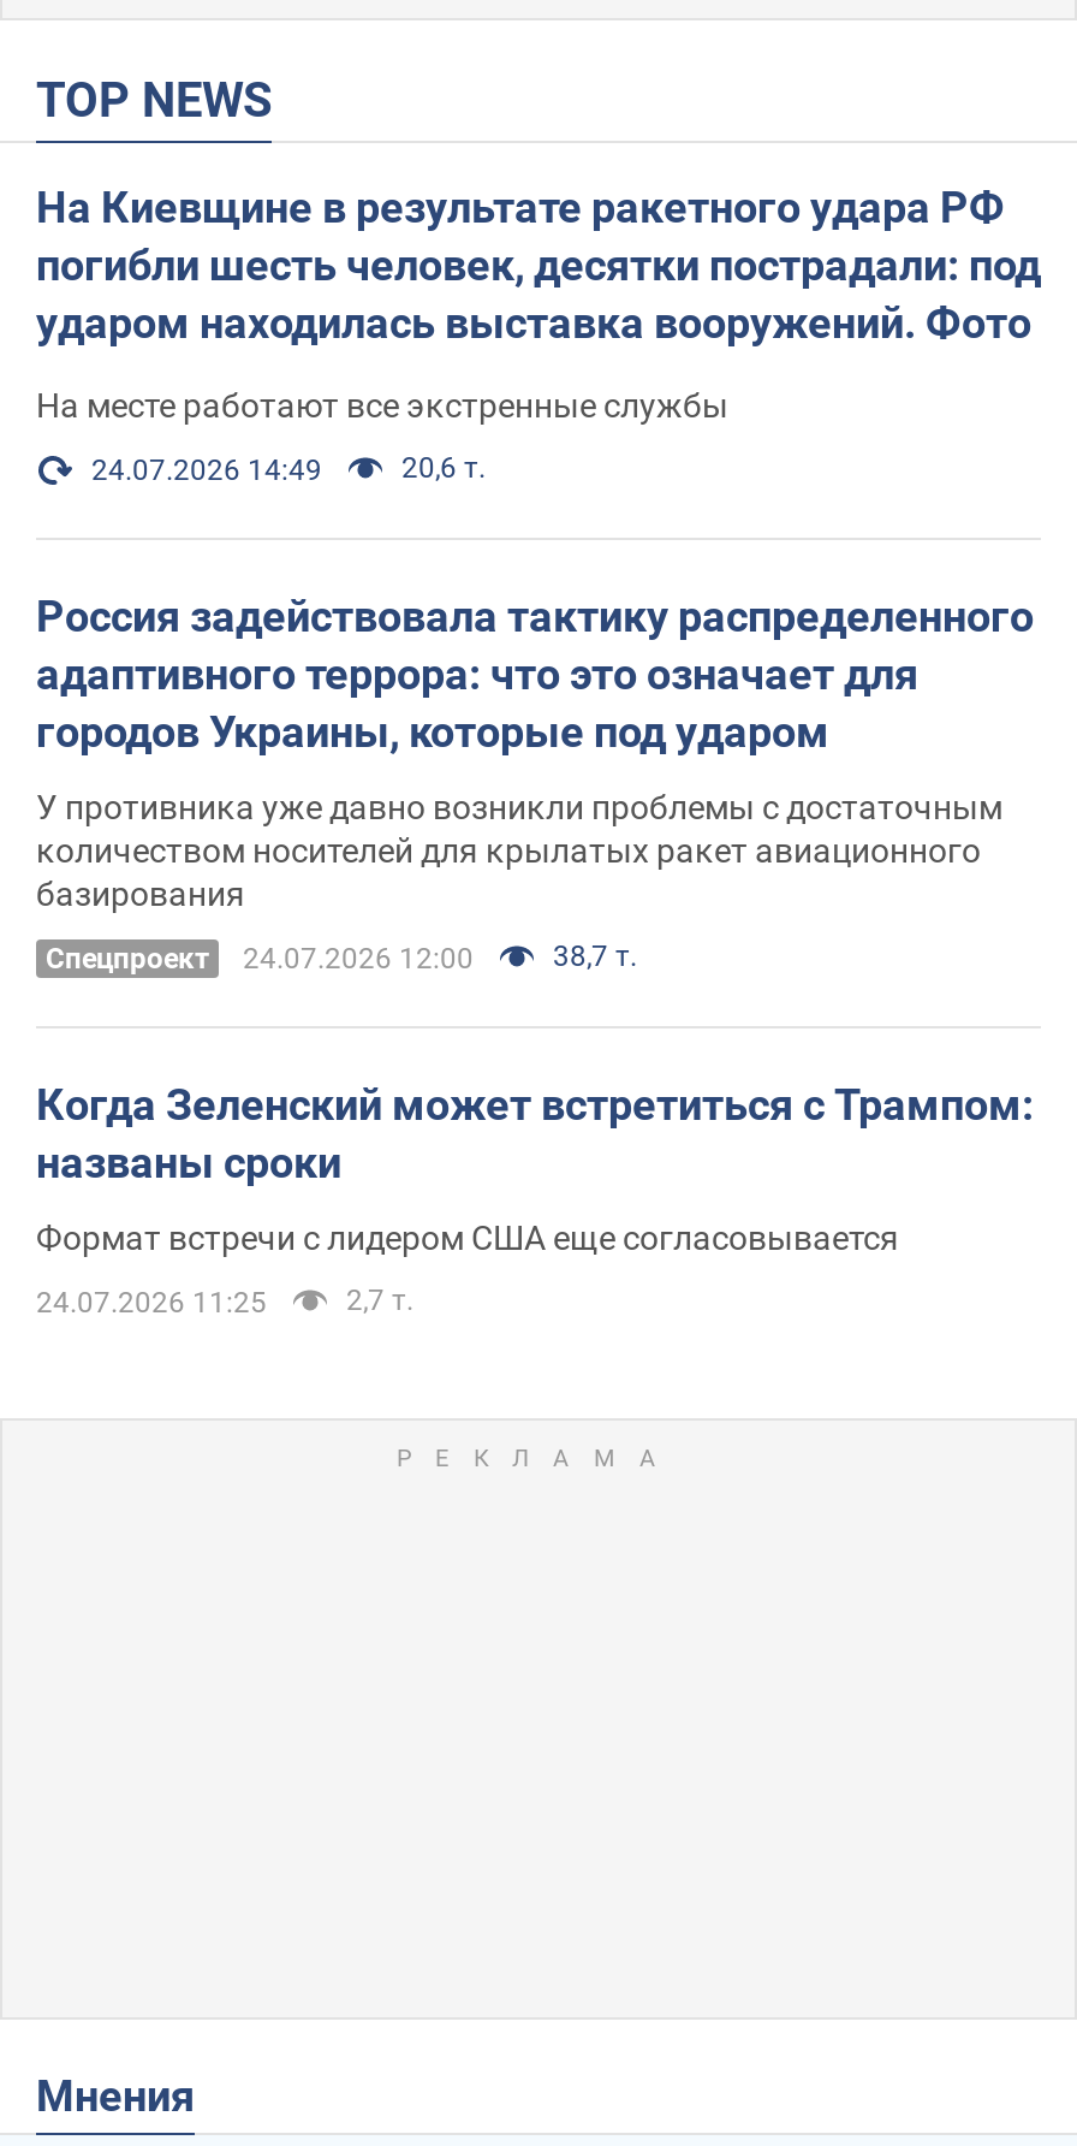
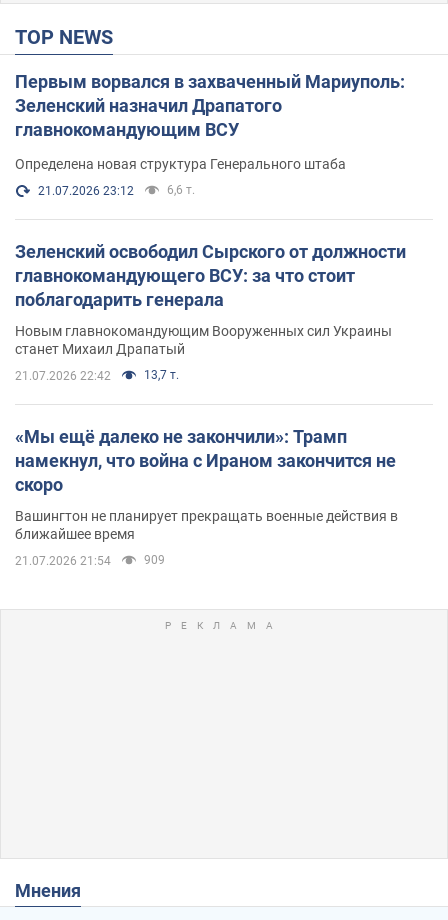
- На Киевщине в результате ракетного удара РФ
- погибли шесть человек, десятки пострадали: под
- ударом находилась выставка вооружений. Фото
+ Первым ворвался в захваченный Мариуполь:
+ Зеленский назначил Драпатого
+ главнокомандующим ВСУ

- На месте работают все экстренные службы
+ Определена новая структура Генерального штаба

- 24.07.2026 14:49
- 20,6 т.
+ 21.07.2026 23:12
+ 6,6 т.

- Россия задействовала тактику распределенного
- адаптивного террора: что это означает для
- городов Украины, которые под ударом
+ Зеленский освободил Сырского от должности
+ главнокомандующего ВСУ: за что стоит
+ поблагодарить генерала

- У противника уже давно возникли проблемы с достаточным
- количеством носителей для крылатых ракет авиационного
- базирования
+ Новым главнокомандующим Вооруженных сил Украины
+ станет Михаил Драпатый

- Спецпроект
- 24.07.2026 12:00
- 38,7 т.
+ 21.07.2026 22:42
+ 13,7 т.

- Когда Зеленский может встретиться с Трампом:
- названы сроки
+ «Мы ещё далеко не закончили»: Трамп
+ намекнул, что война с Ираном закончится не
+ скоро

- Формат встречи с лидером США еще согласовывается
+ Вашингтон не планирует прекращать военные действия в
+ ближайшее время

- 24.07.2026 11:25
- 2,7 т.
+ 21.07.2026 21:54
+ 909
